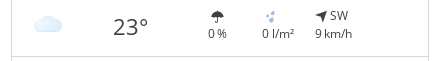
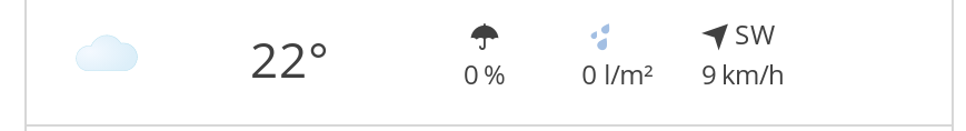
- 23°
+ 22°
